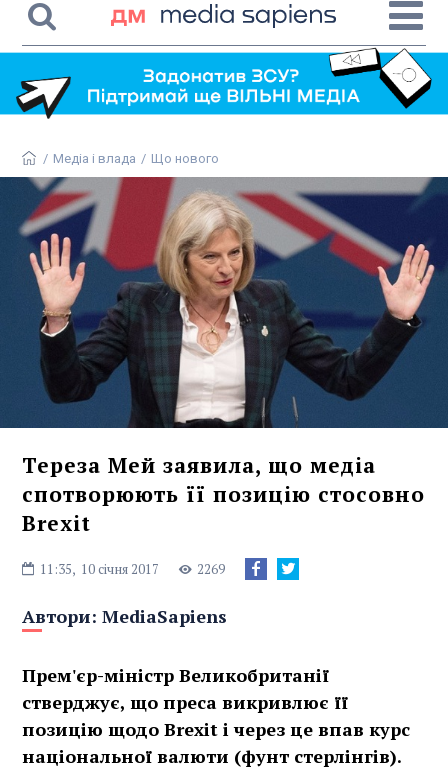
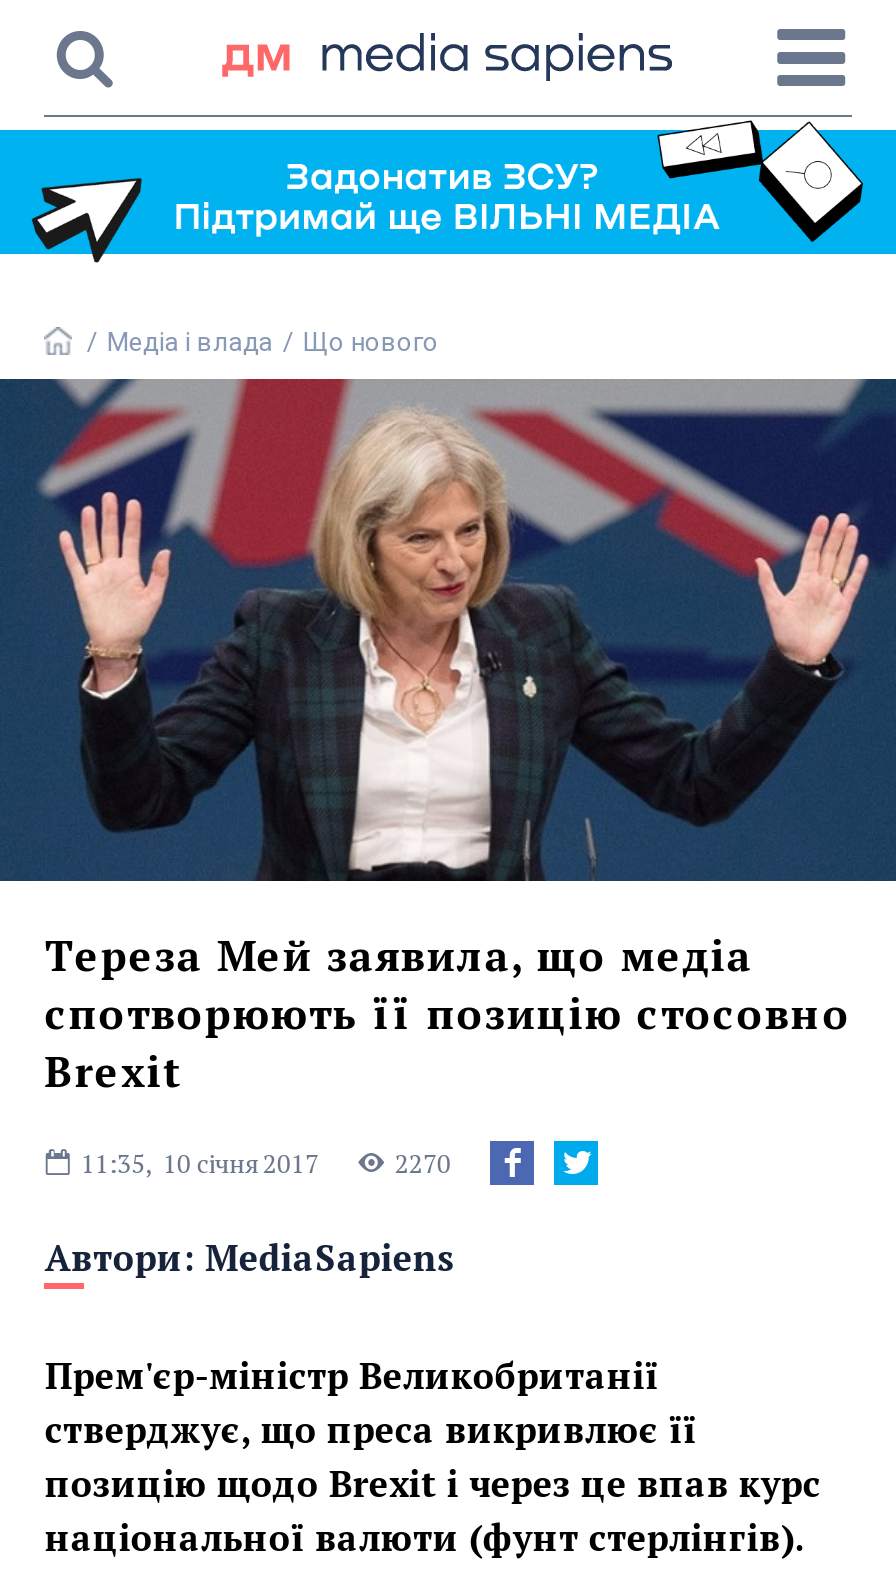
- 2269
+ 2270
